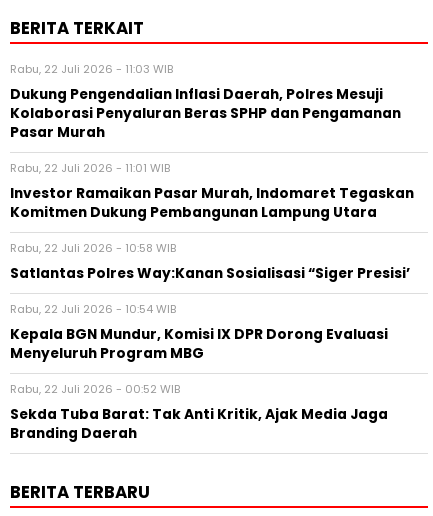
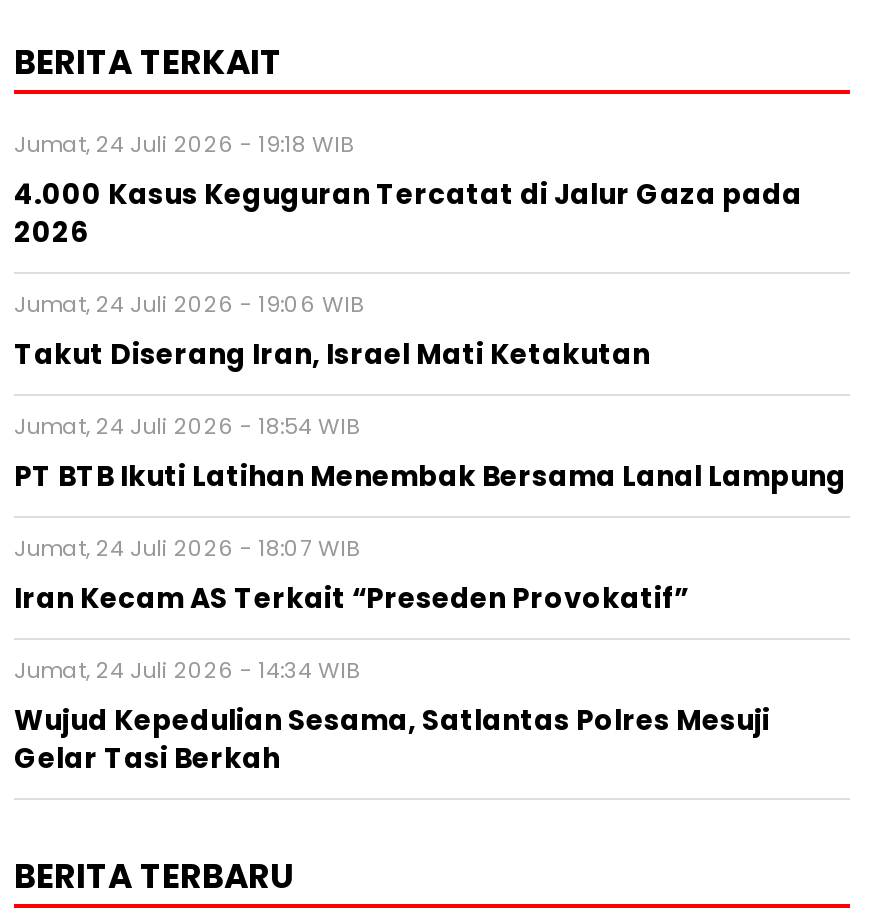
- Rabu, 22 Juli 2026 - 11:03 WIB
- Dukung Pengendalian Inflasi Daerah, Polres Mesuji
- Kolaborasi Penyaluran Beras SPHP dan Pengamanan
- Pasar Murah
+ Jumat, 24 Juli 2026 - 19:18 WIB
+ 4.000 Kasus Keguguran Tercatat di Jalur Gaza pada
+ 2026

- Rabu, 22 Juli 2026 - 11:01 WIB
- Investor Ramaikan Pasar Murah, Indomaret Tegaskan
- Komitmen Dukung Pembangunan Lampung Utara
+ Jumat, 24 Juli 2026 - 19:06 WIB
+ Takut Diserang Iran, Israel Mati Ketakutan

- Rabu, 22 Juli 2026 - 10:58 WIB
- Satlantas Polres Way:Kanan Sosialisasi “Siger Presisi’
+ Jumat, 24 Juli 2026 - 18:54 WIB
+ PT BTB Ikuti Latihan Menembak Bersama Lanal Lampung

- Rabu, 22 Juli 2026 - 10:54 WIB
- Kepala BGN Mundur, Komisi IX DPR Dorong Evaluasi
- Menyeluruh Program MBG
+ Jumat, 24 Juli 2026 - 18:07 WIB
+ Iran Kecam AS Terkait “Preseden Provokatif”

- Rabu, 22 Juli 2026 - 00:52 WIB
- Sekda Tuba Barat: Tak Anti Kritik, Ajak Media Jaga
- Branding Daerah
+ Jumat, 24 Juli 2026 - 14:34 WIB
+ Wujud Kepedulian Sesama, Satlantas Polres Mesuji
+ Gelar Tasi Berkah
